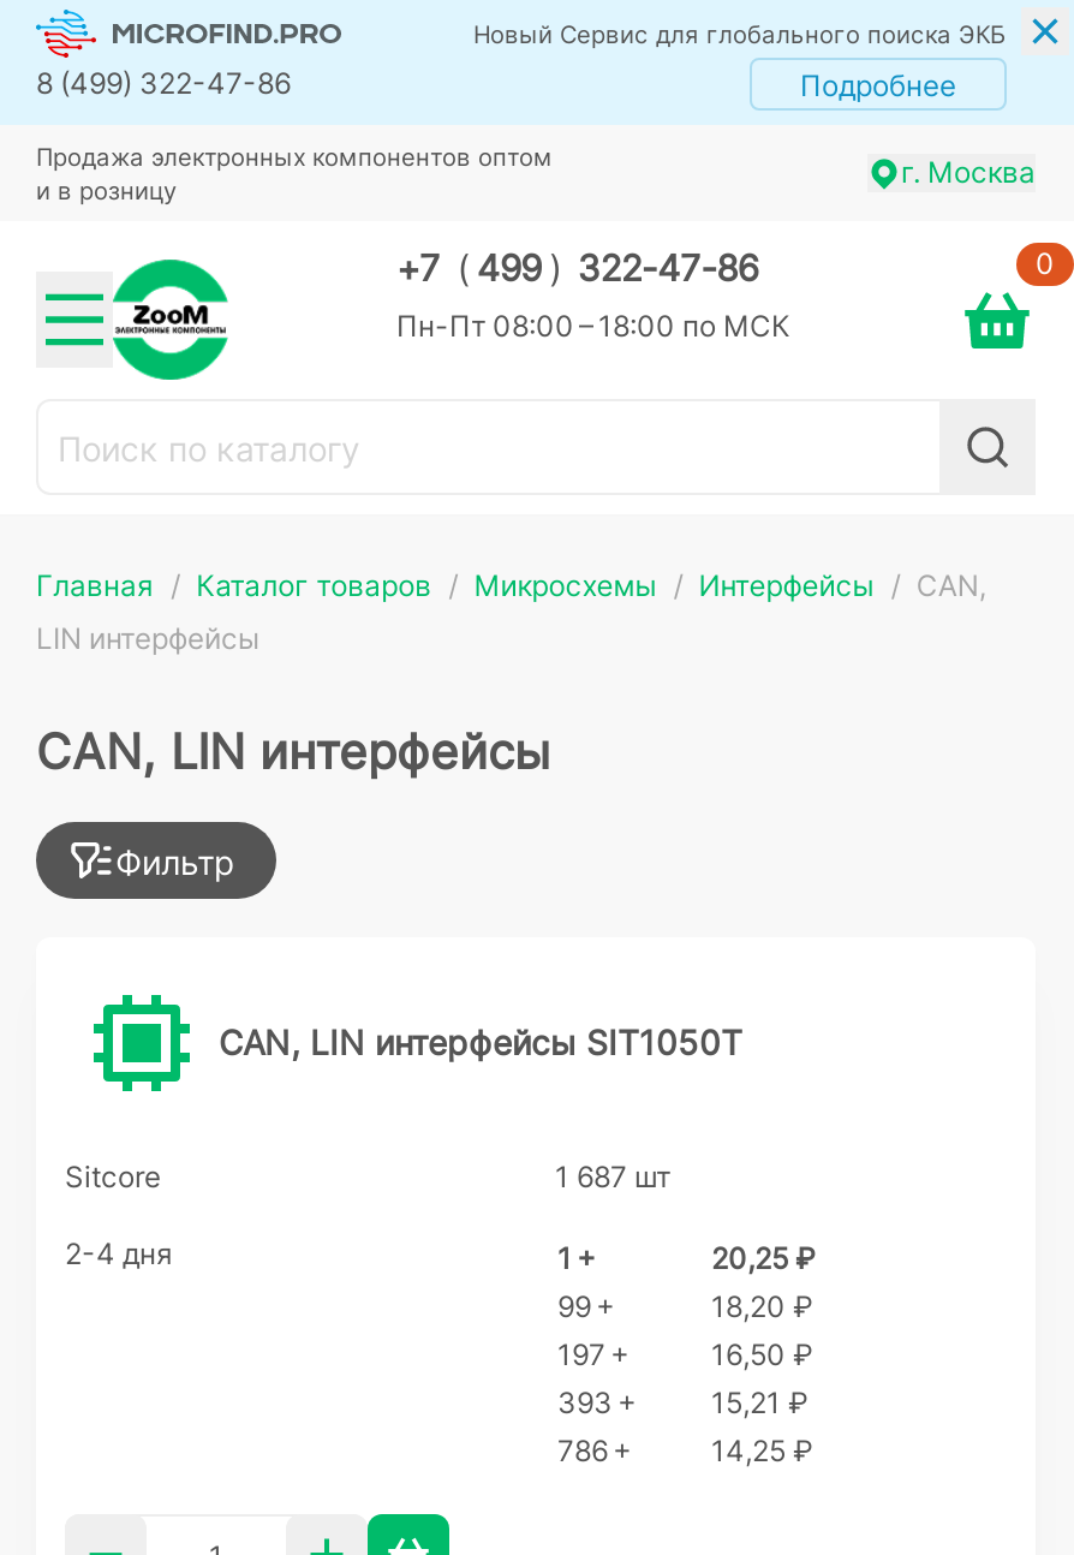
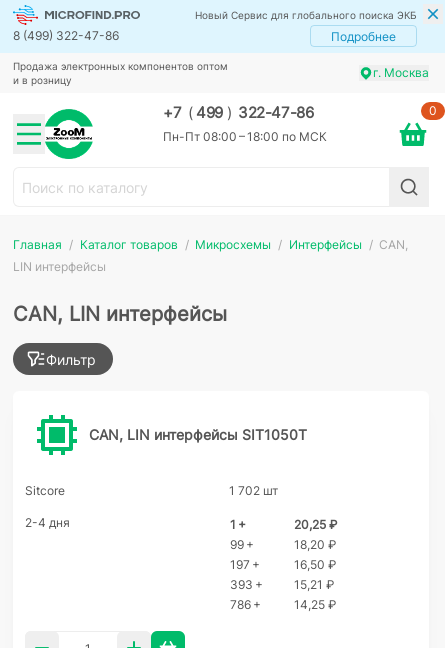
- 1 687 шт
+ 1 702 шт
